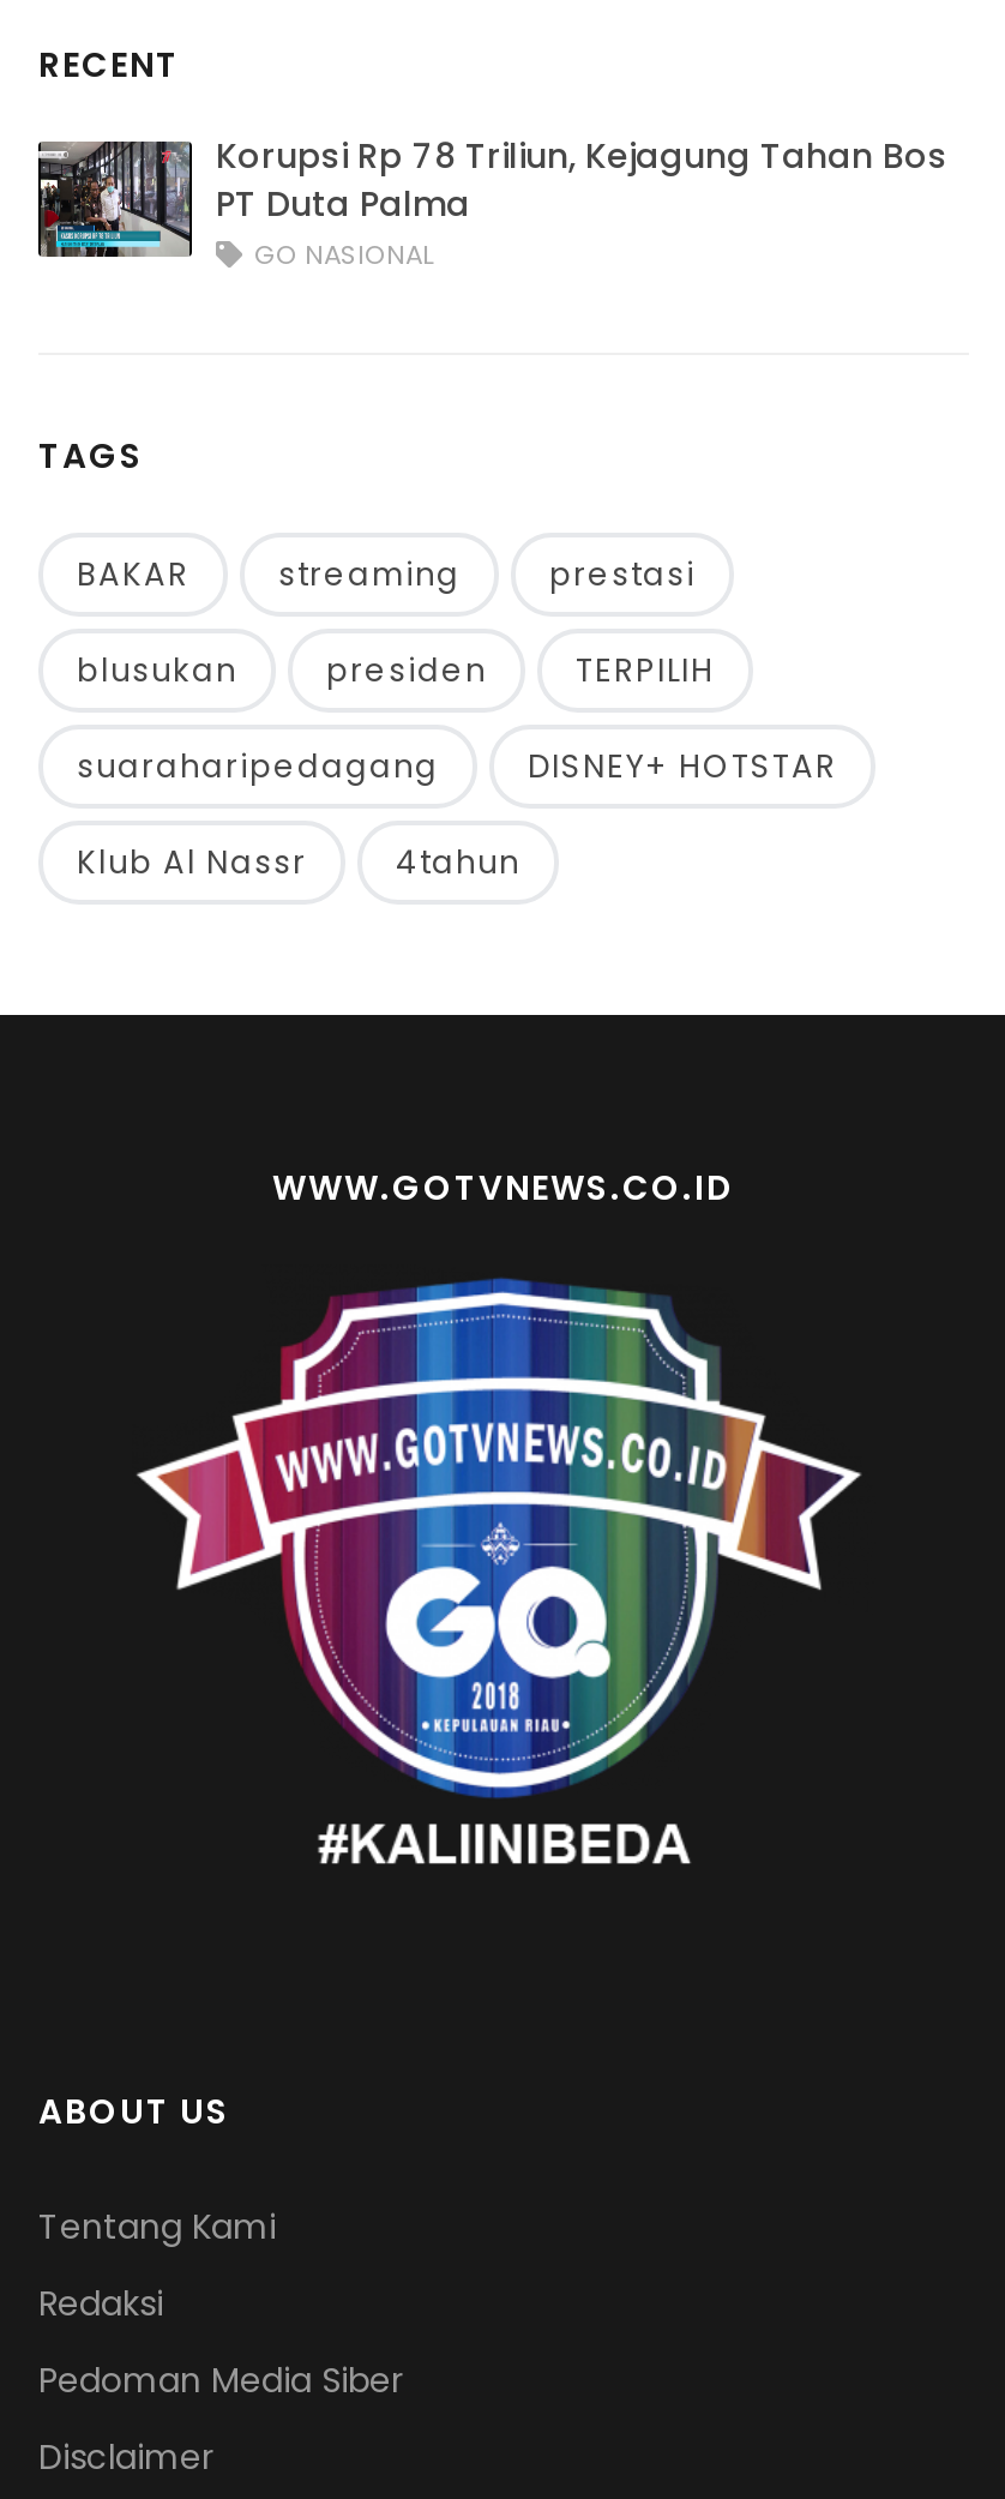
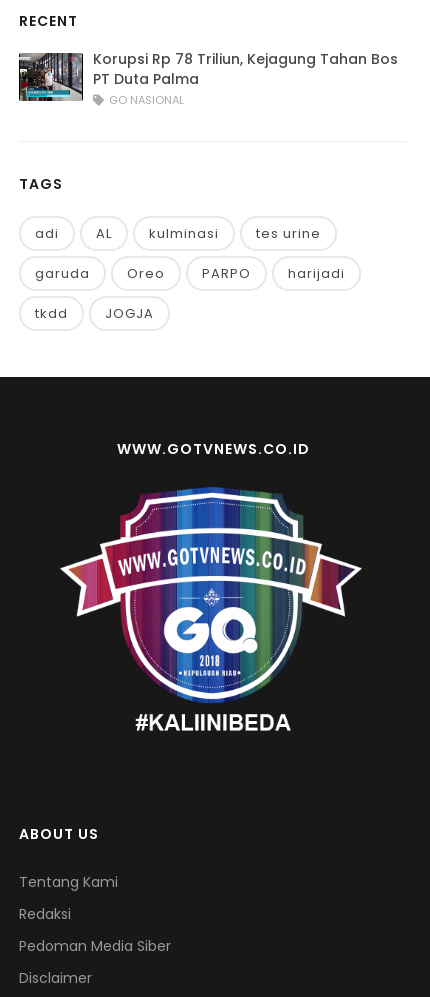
- BAKAR
- streaming
- prestasi
- blusukan
- presiden
- TERPILIH
- suaraharipedagang
- DISNEY+ HOTSTAR
- Klub Al Nassr
- 4tahun
+ adi
+ AL
+ kulminasi
+ tes urine
+ garuda
+ Oreo
+ PARPO
+ harijadi
+ tkdd
+ JOGJA
